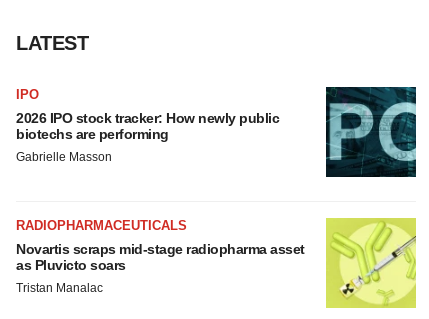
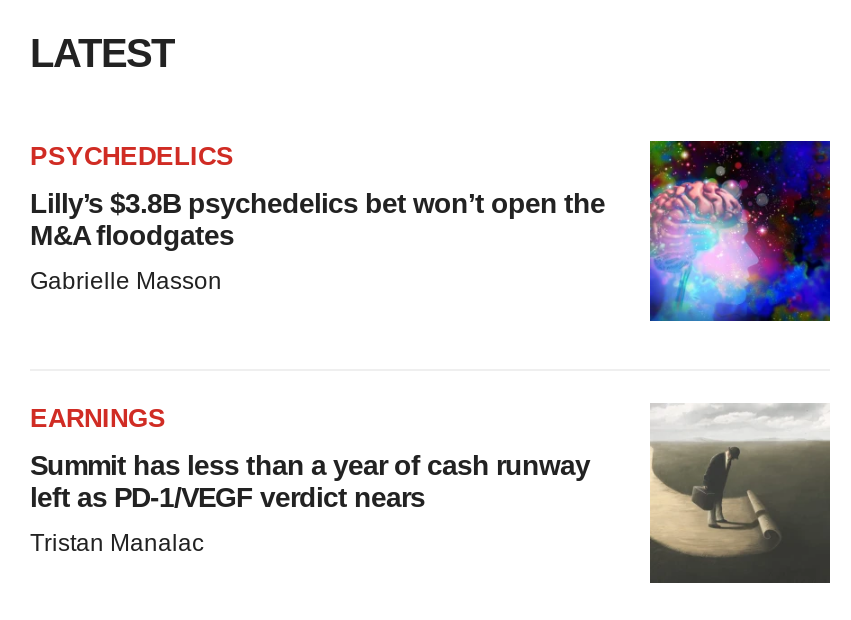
- IPO
+ PSYCHEDELICS

- [image]
+ [image]

- 2026 IPO stock tracker: How newly public
- biotechs are performing
+ Lilly’s $3.8B psychedelics bet won’t open the
+ M&A floodgates

- RADIOPHARMACEUTICALS
+ EARNINGS

- [image]
- Novartis scraps mid-stage radiopharma asset
- as Pluvicto soars
+ [image]
+ Summit has less than a year of cash runway
+ left as PD-1/VEGF verdict nears
